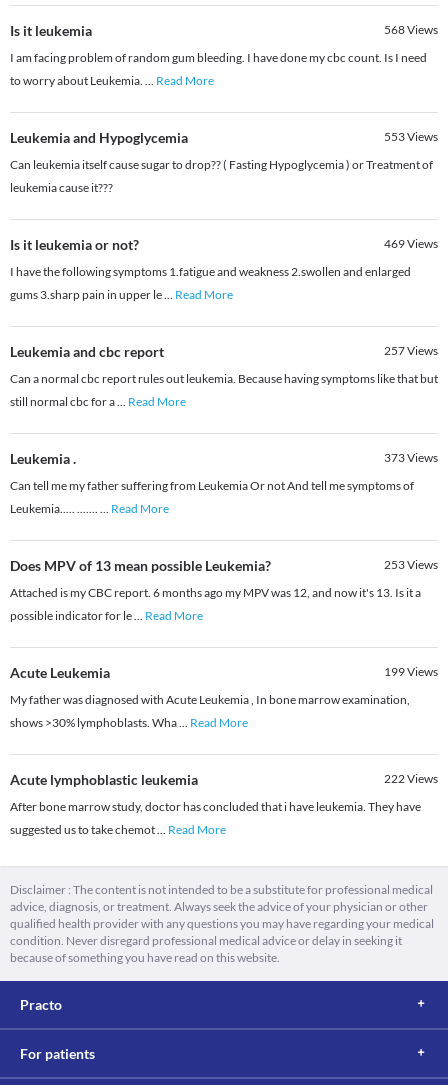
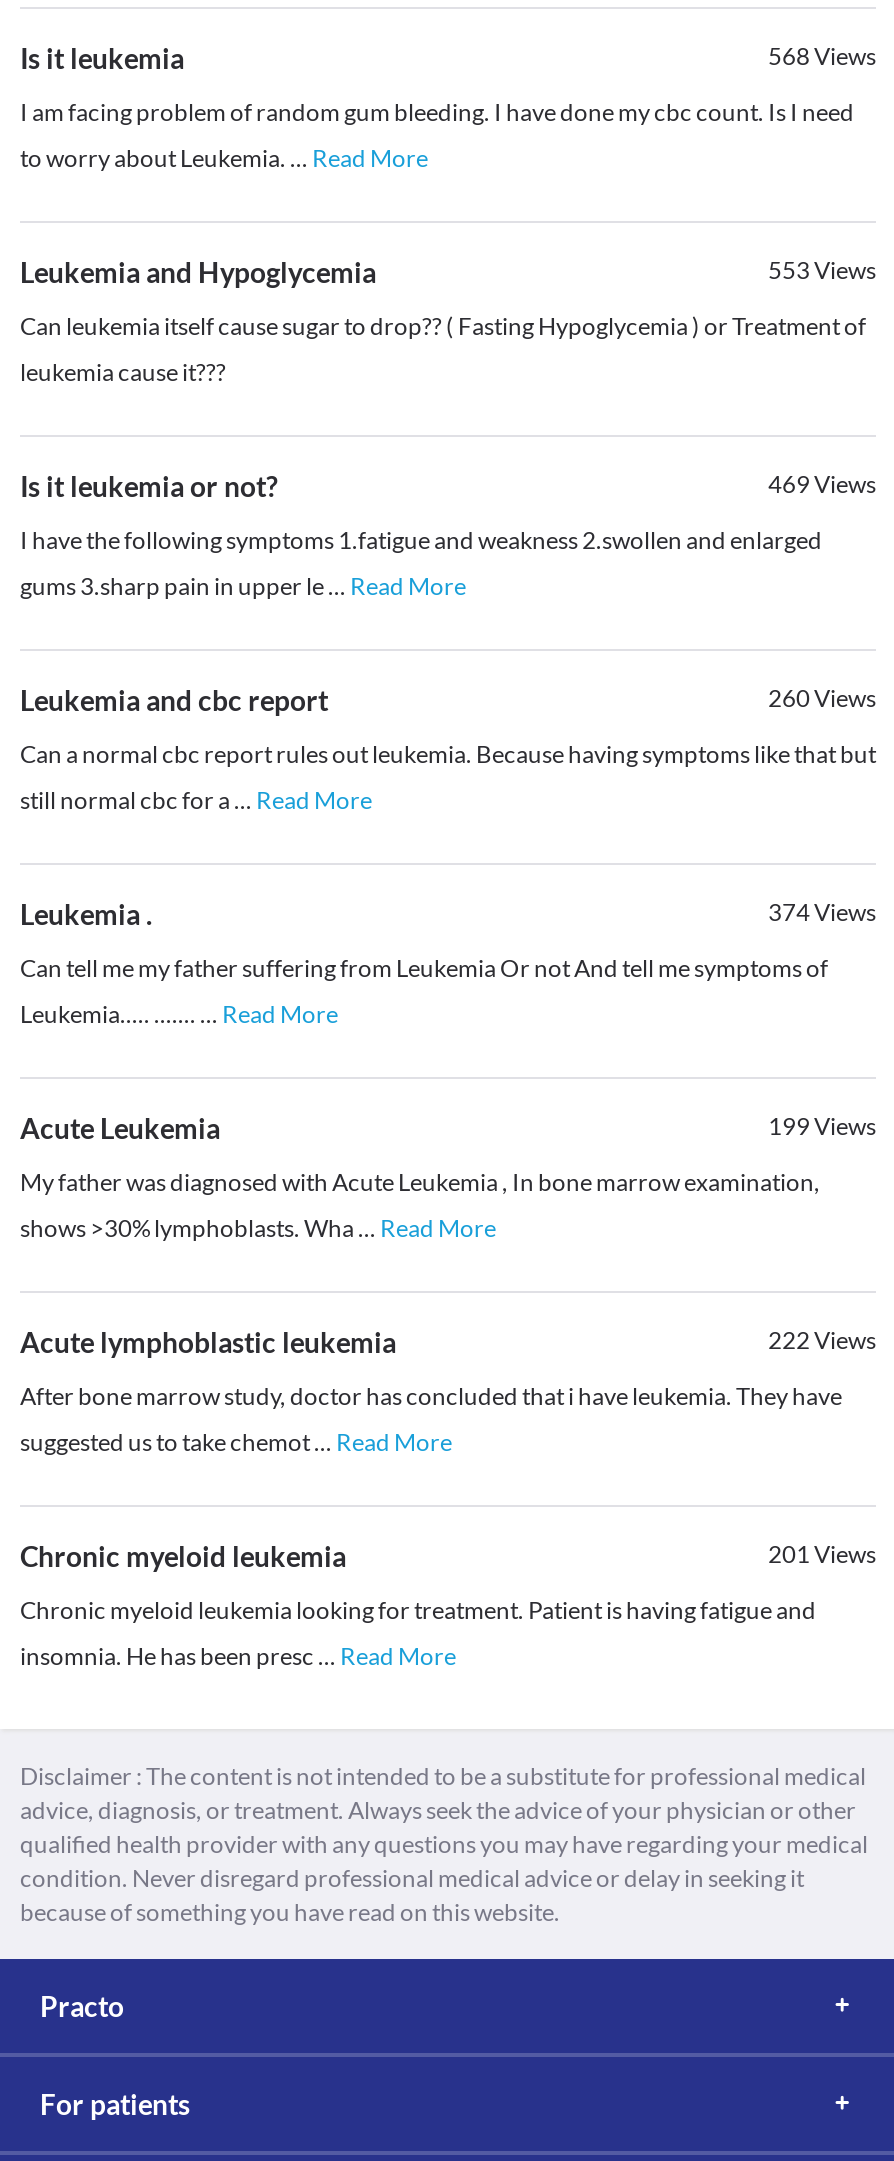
- 257Views
+ 260Views

- 373Views
+ 374Views

- Does MPV of 13 mean possible Leukemia?
- 253Views
- Attached is my CBC report. 6 months ago my MPV was 12, and now it's 13. Is it a
- possible indicator for le... Read More

moved up: Acute Leukemia | 199Views | My father was diagnosed with Acute Leukemia , In bone marrow examination, | shows >30% lymphoblasts. Wha... Read More | Acute lymphoblastic leukemia | 222Views | After bone marrow study, doctor has concluded that i have leukemia. They have | suggested us to take chemot... Read More

+ Chronic myeloid leukemia
+ 201Views
+ Chronic myeloid leukemia looking for treatment. Patient is having fatigue and
+ insomnia. He has been presc... Read More
